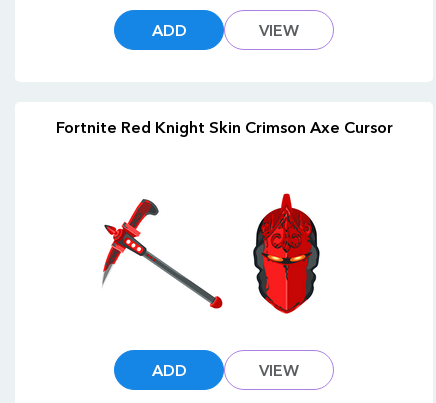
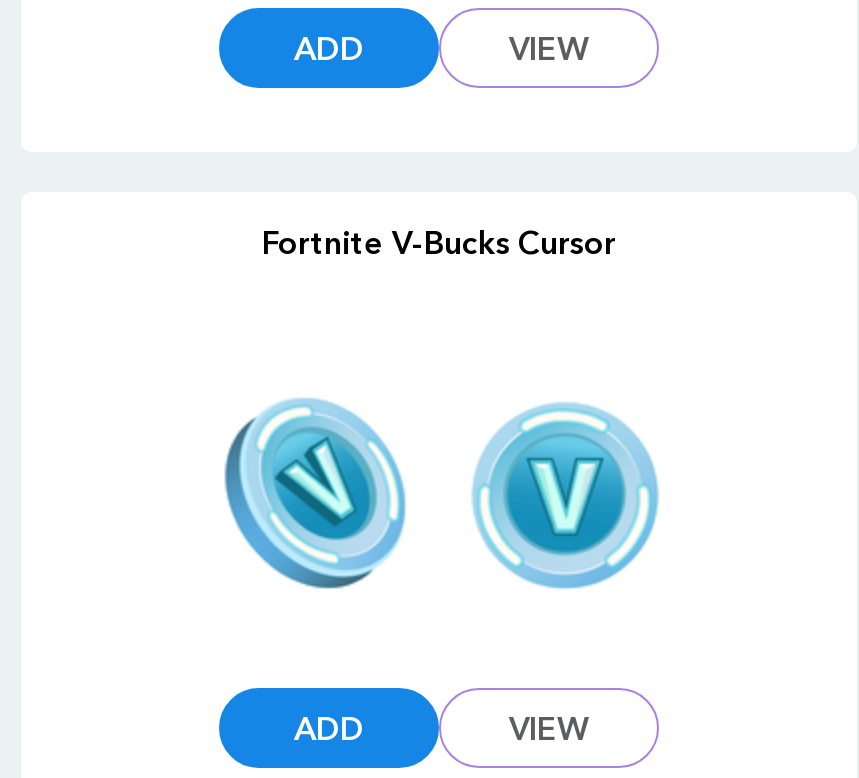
- Fortnite Red Knight Skin Crimson Axe Cursor
+ Fortnite V-Bucks Cursor

- [image]
+ [image]

- [image]
+ [image]
